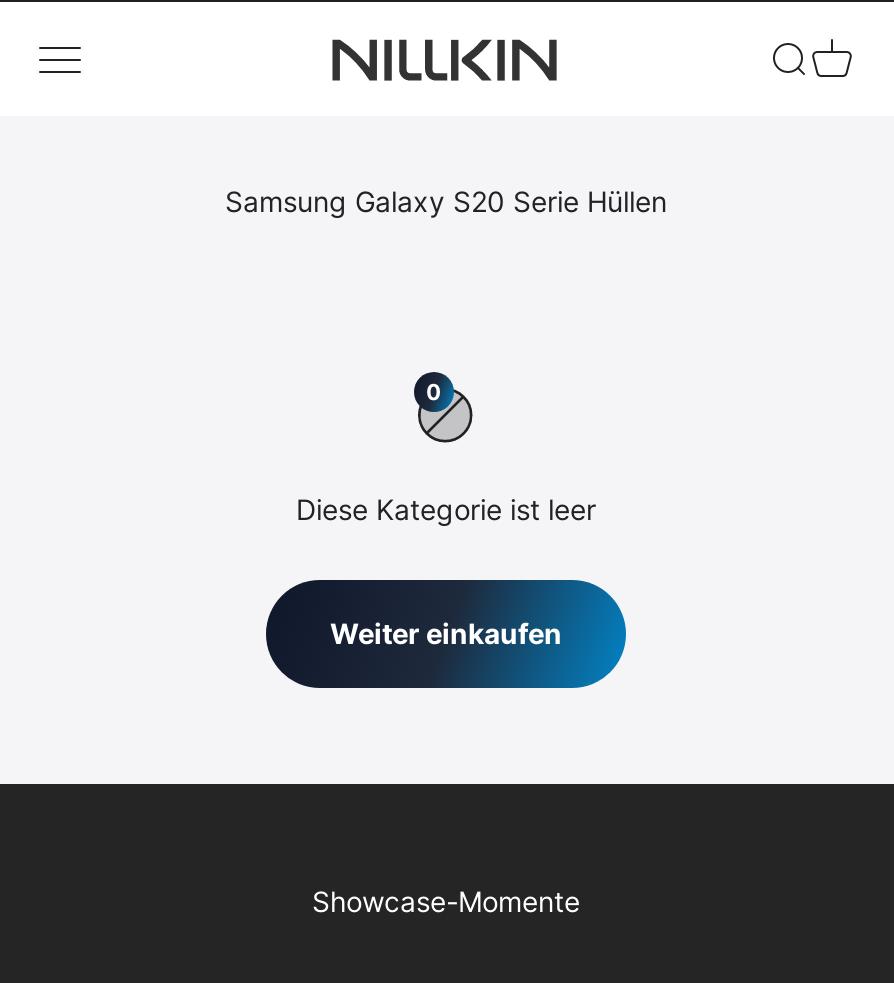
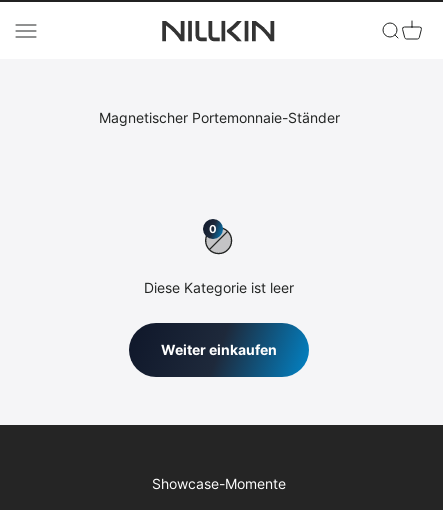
- Samsung Galaxy S20 Serie Hüllen
+ Magnetischer Portemonnaie-Ständer
